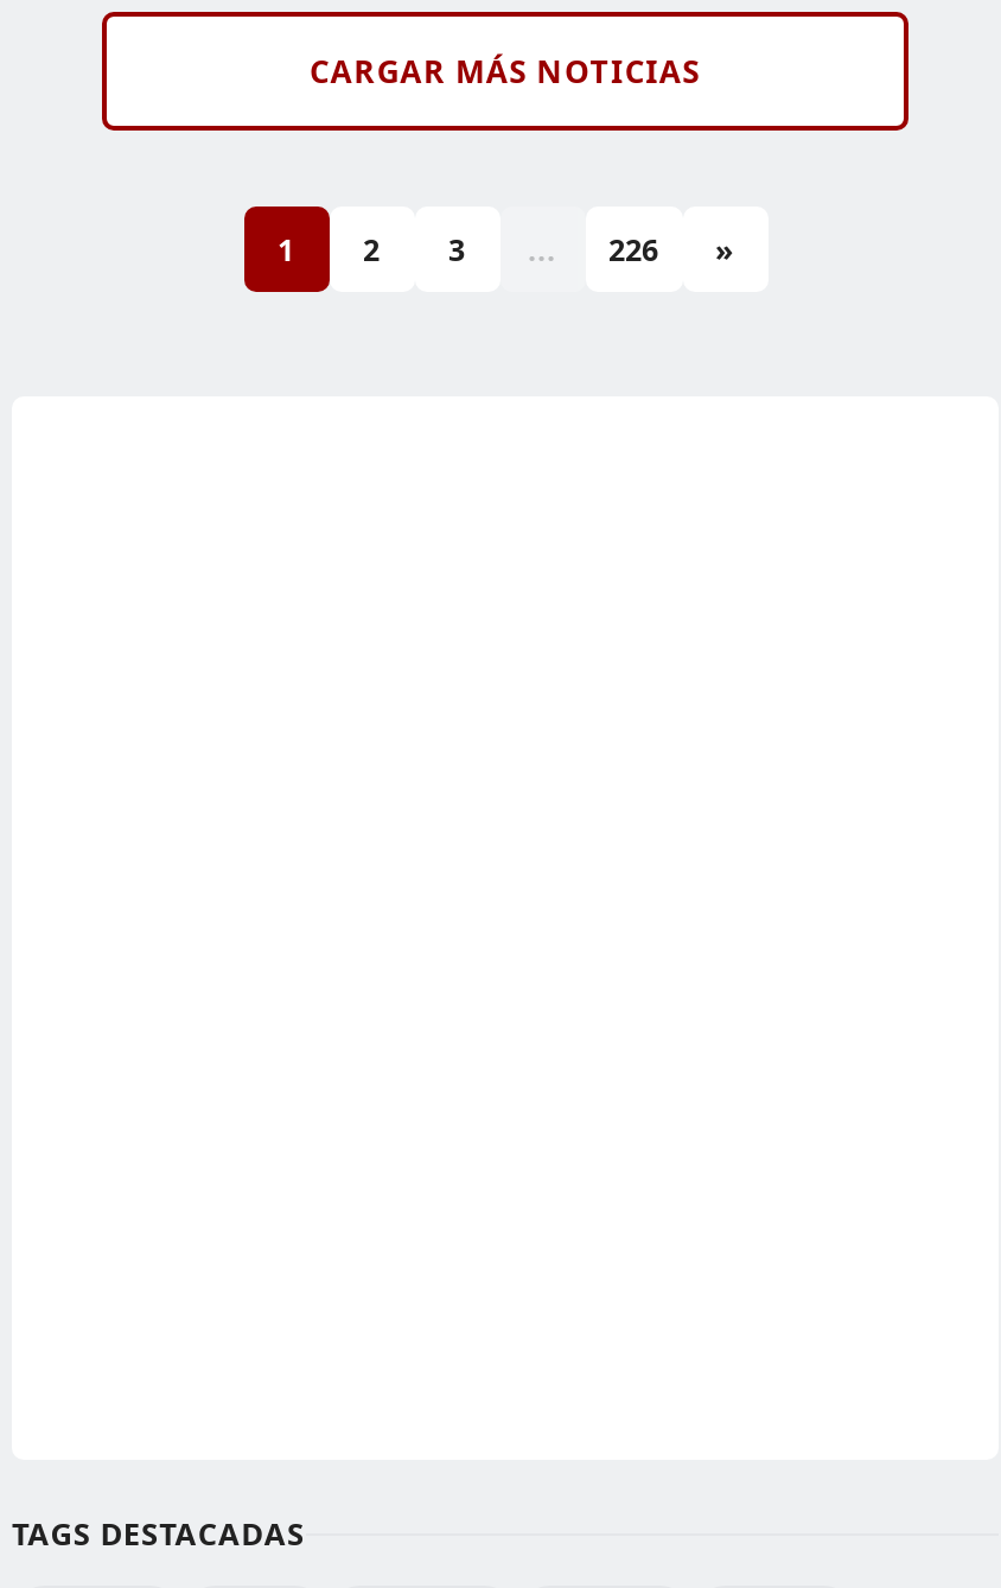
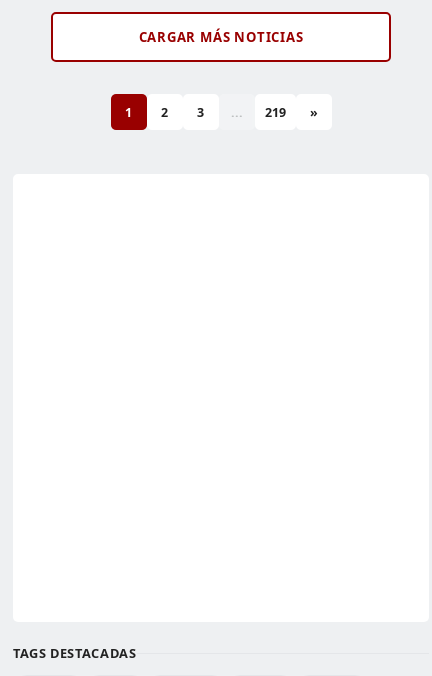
- 226
+ 219
